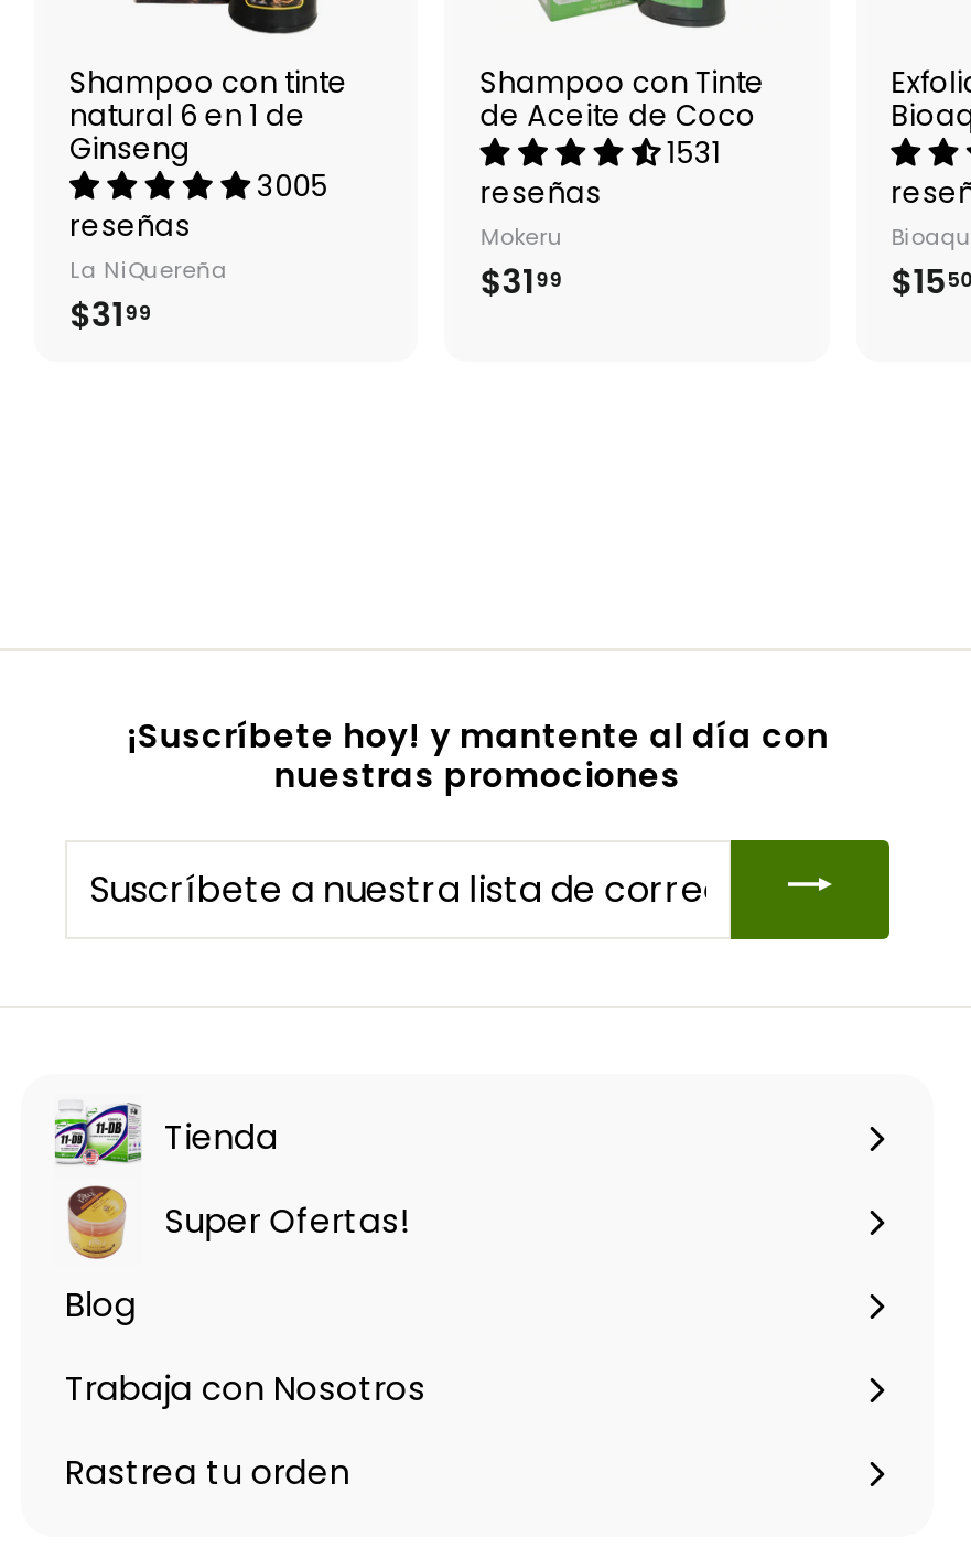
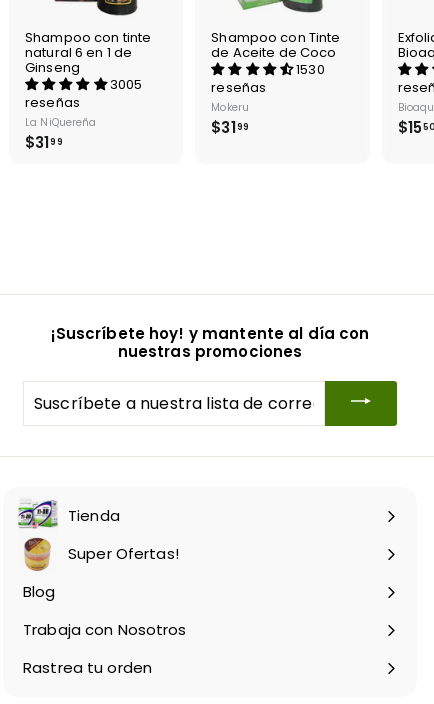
- 1531
+ 1530
